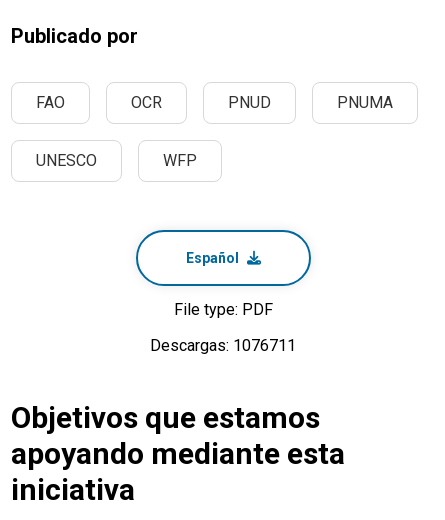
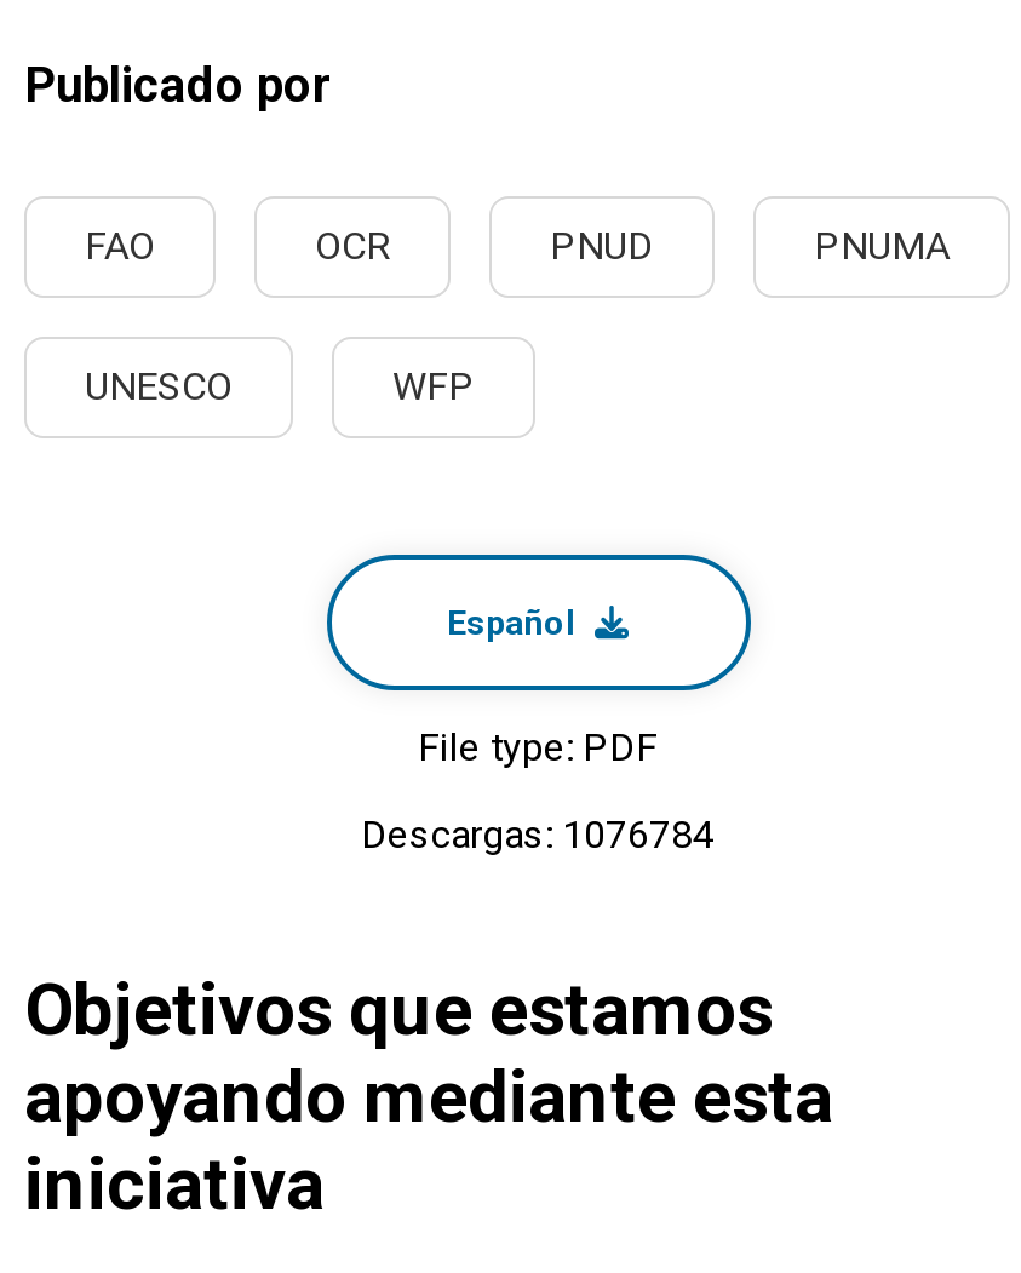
- Descargas: 1076711
+ Descargas: 1076784
